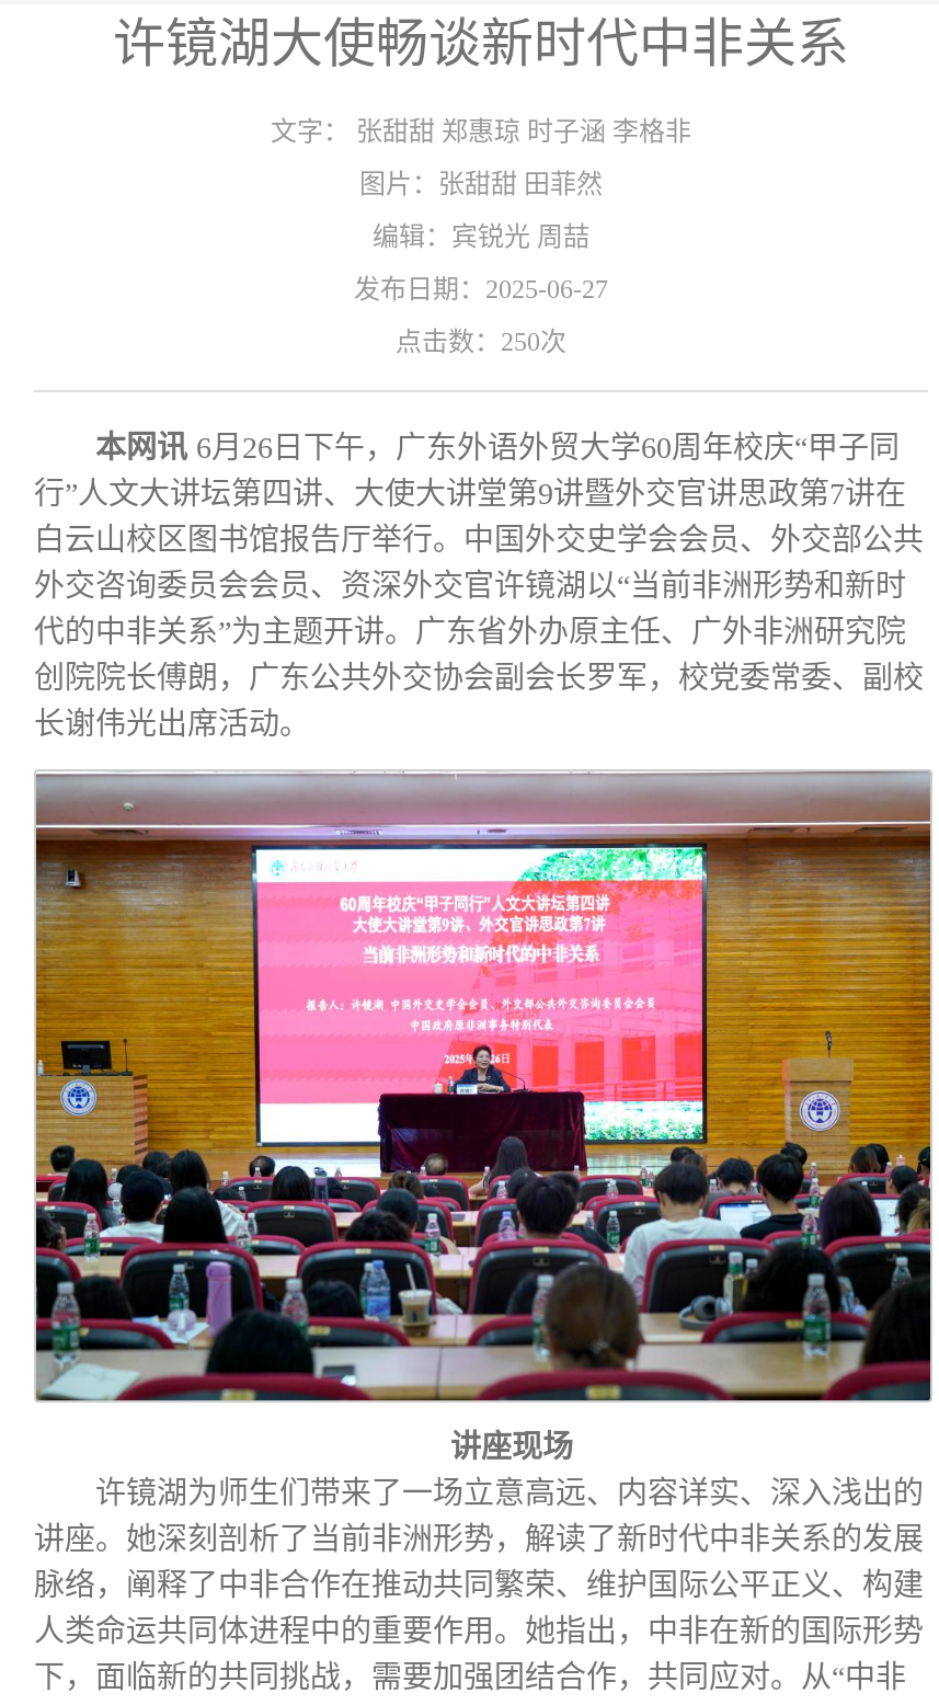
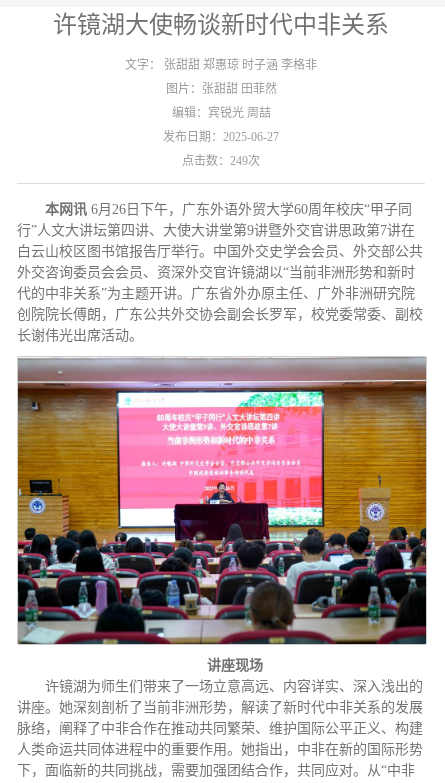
- 点击数：250次
+ 点击数：249次
